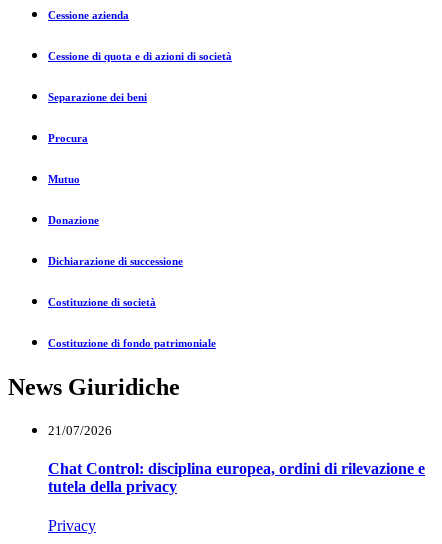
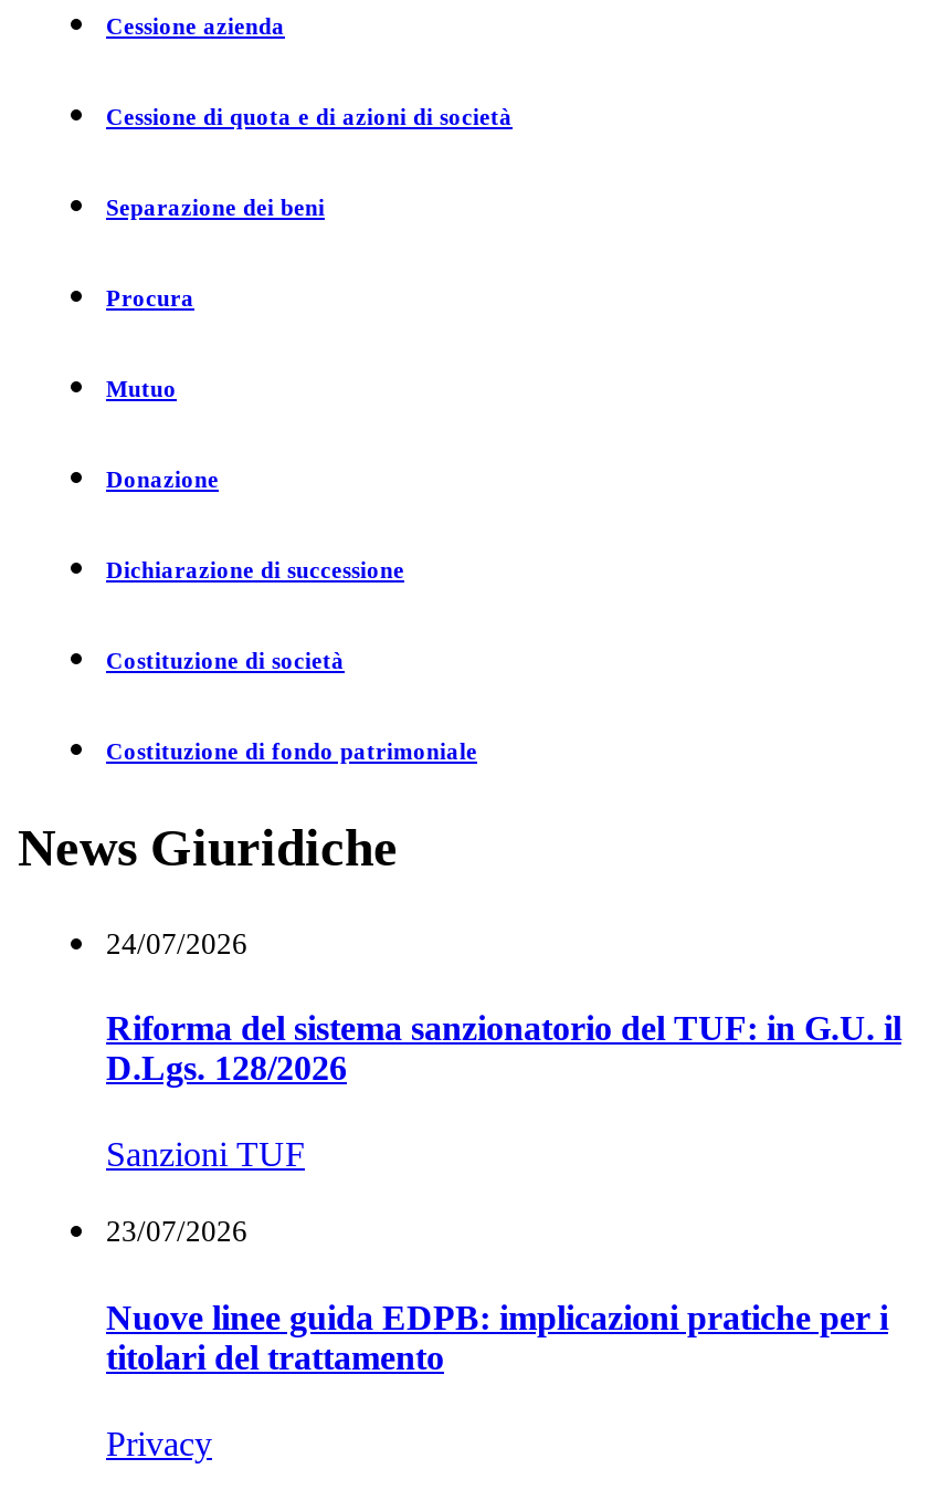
- 21/07/2026
- Chat Control: disciplina europea, ordini di rilevazione e
- tutela della privacy
+ 24/07/2026
+ Riforma del sistema sanzionatorio del TUF: in G.U. il
+ D.Lgs. 128/2026
+ Sanzioni TUF
+ 23/07/2026
+ Nuove linee guida EDPB: implicazioni pratiche per i
+ titolari del trattamento
